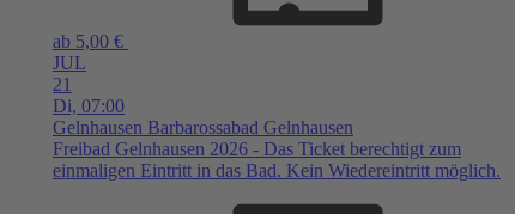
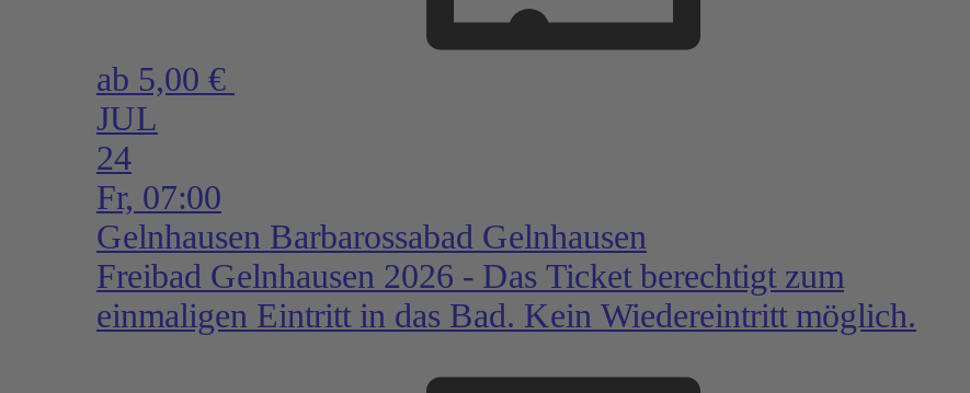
- 21
- Di, 07:00
+ 24
+ Fr, 07:00
